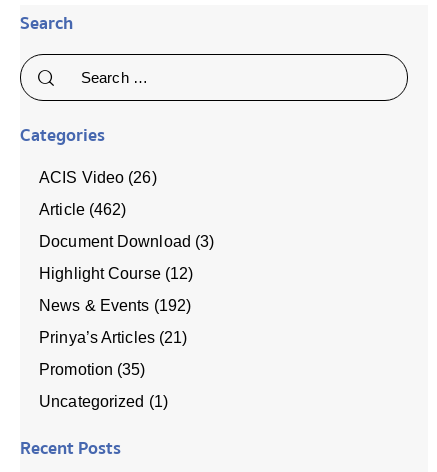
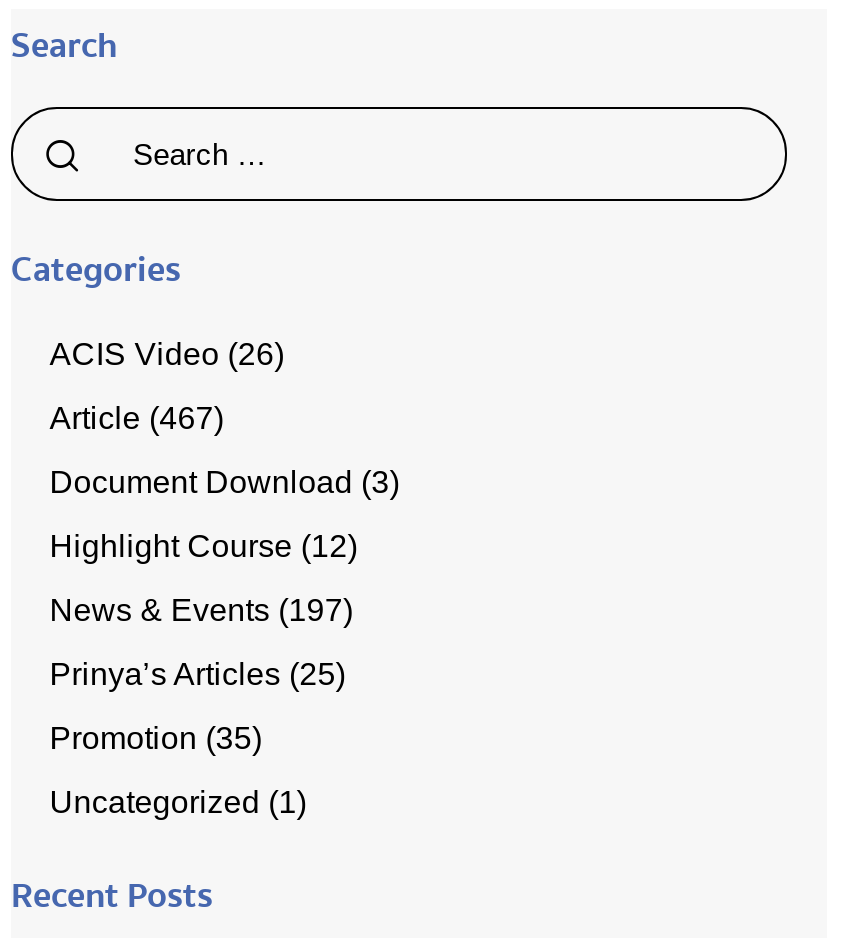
- Article (462)
+ Article (467)

- News & Events (192)
+ News & Events (197)

- Prinya’s Articles (21)
+ Prinya’s Articles (25)
